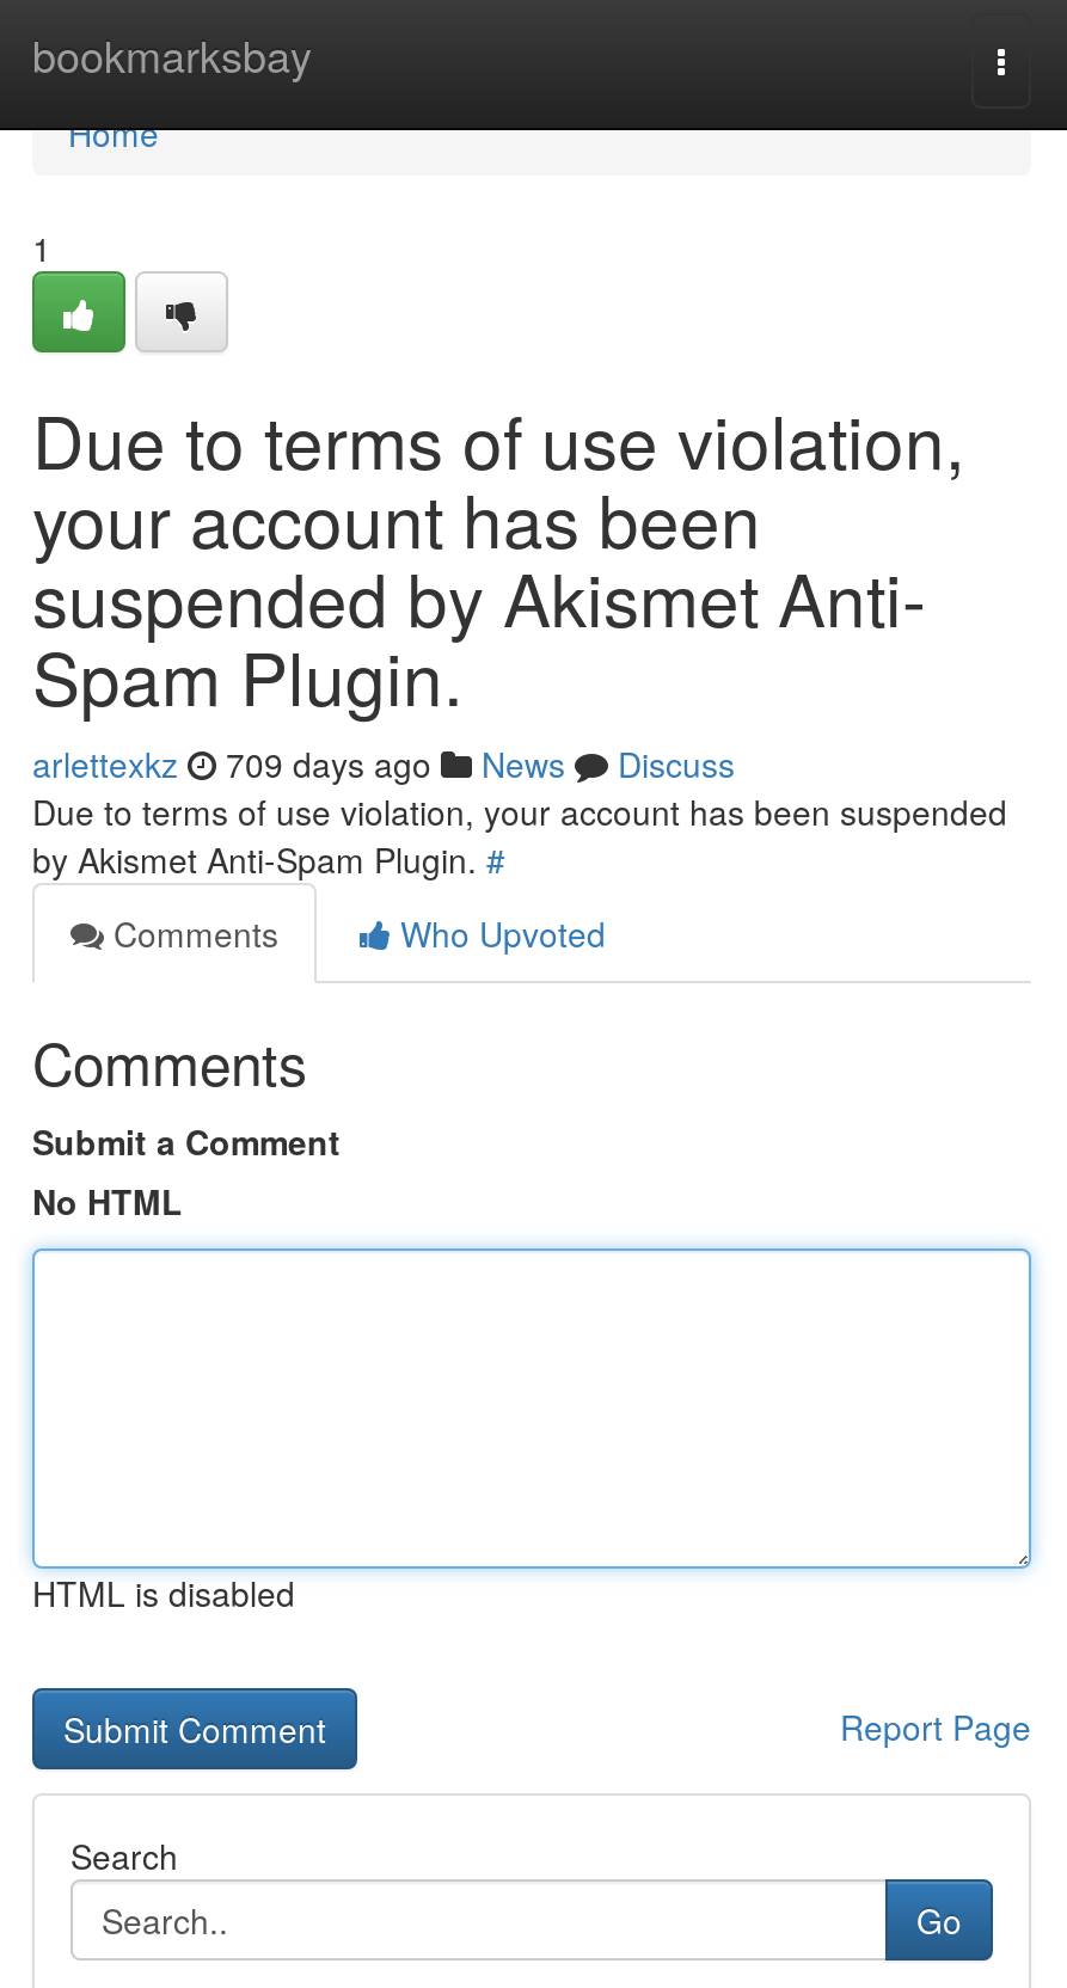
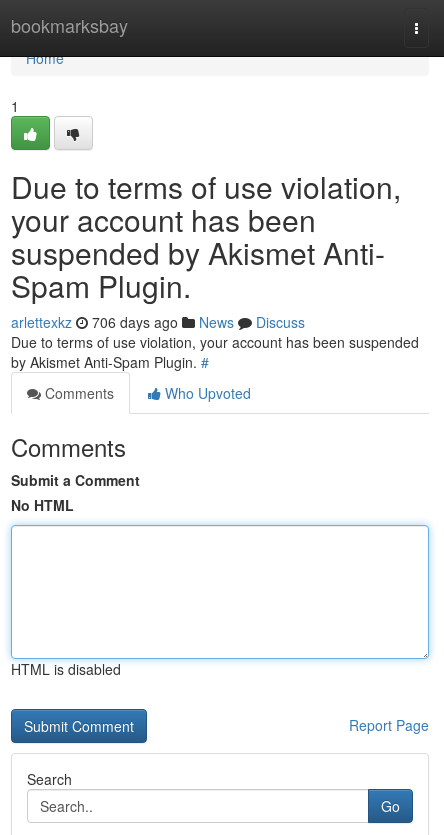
- arlettexkz 709 days ago News Discuss
+ arlettexkz 706 days ago News Discuss
